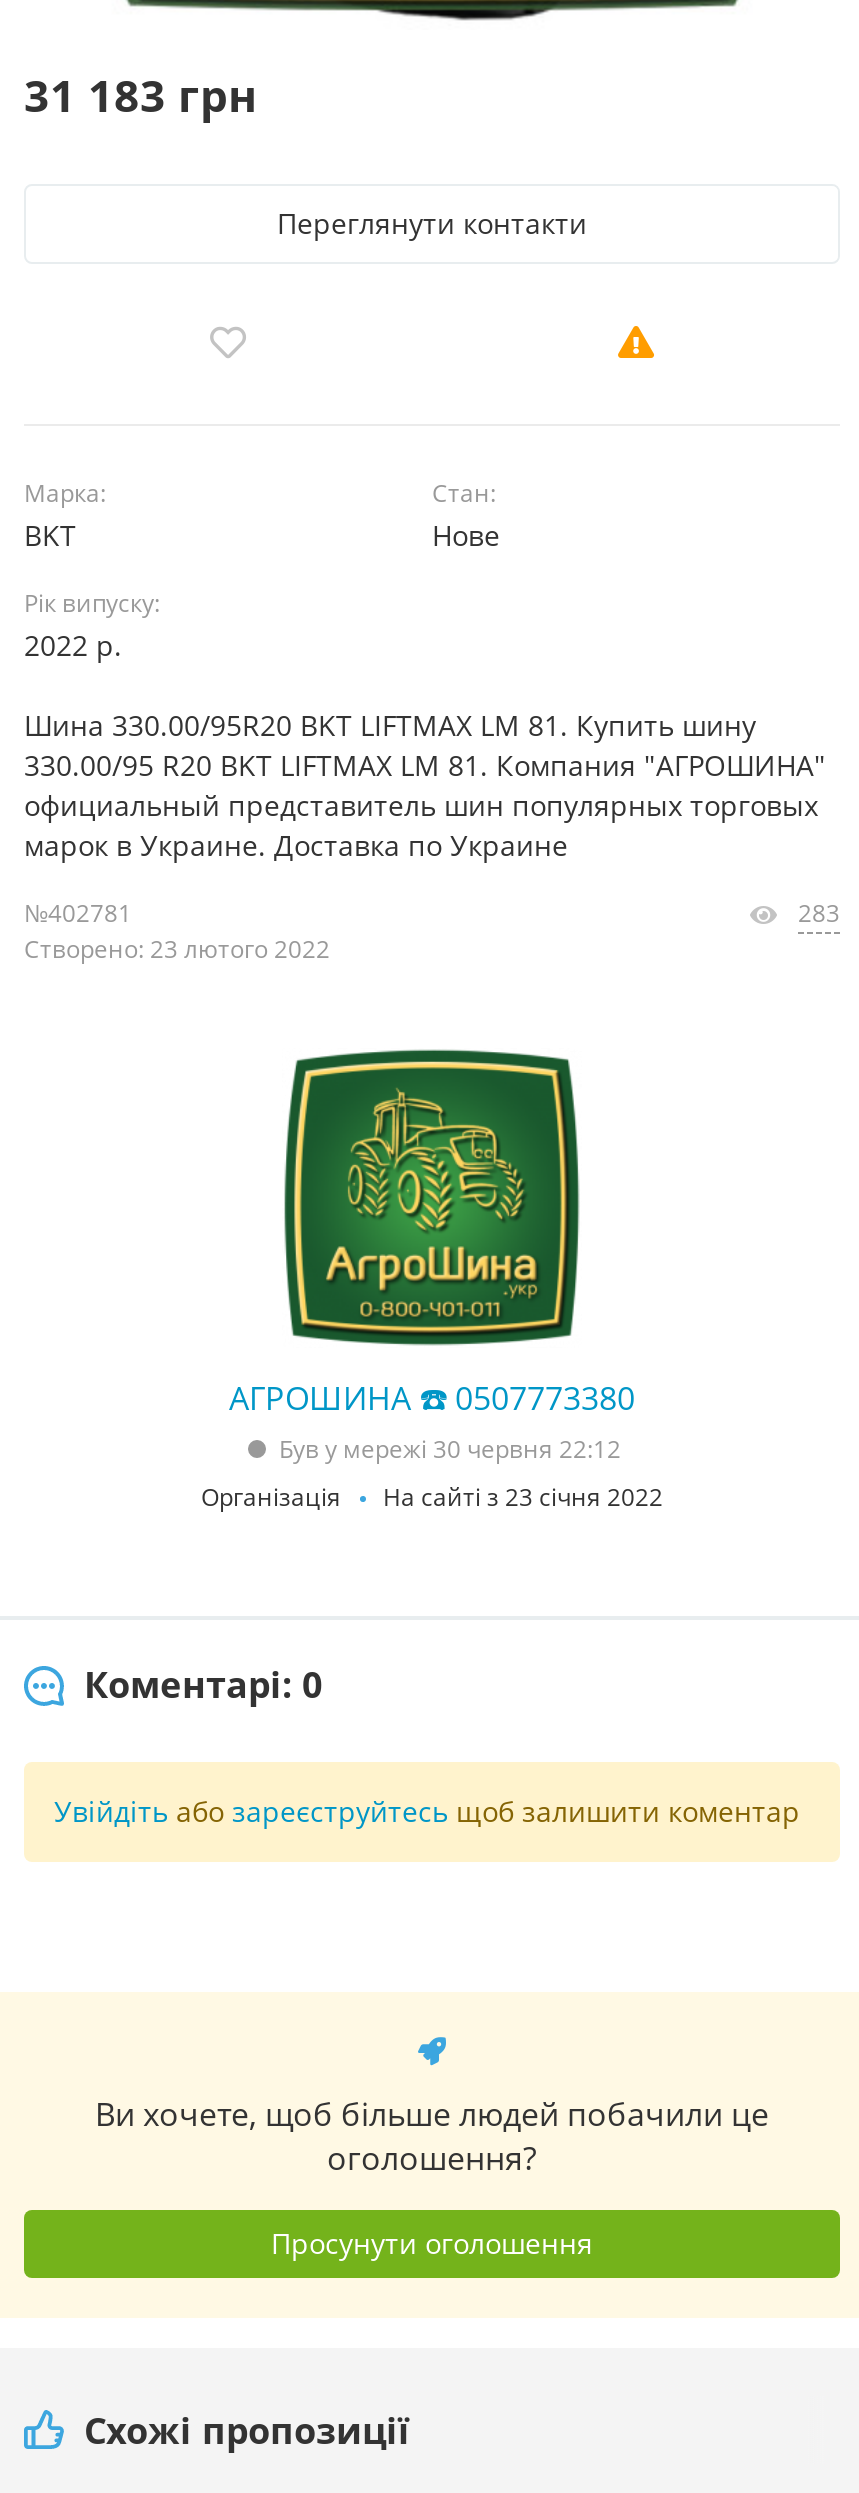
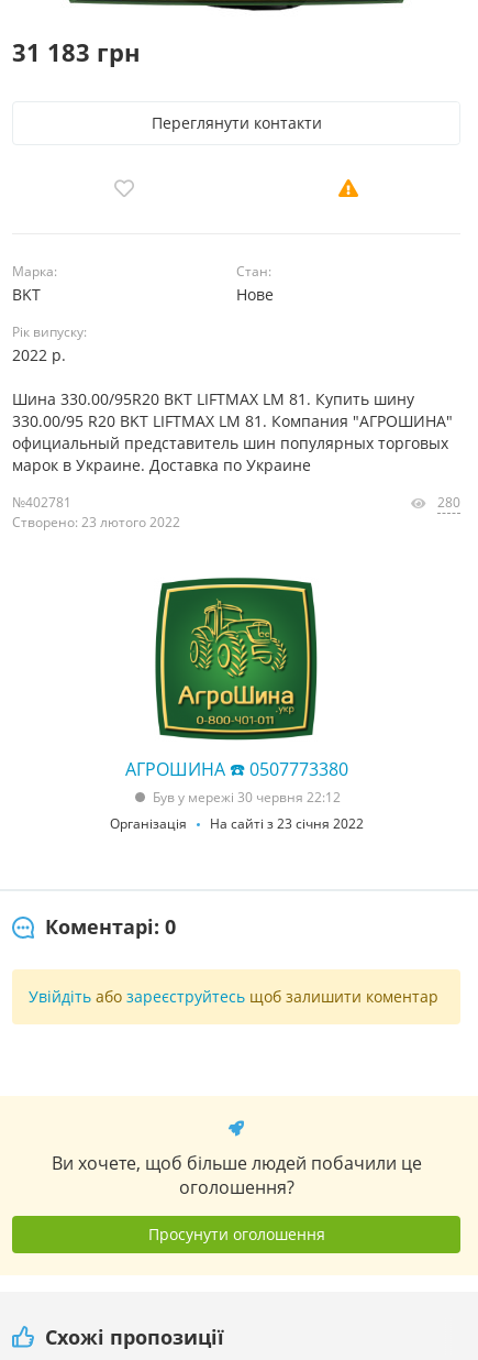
- 283
+ 280
